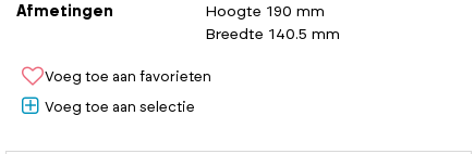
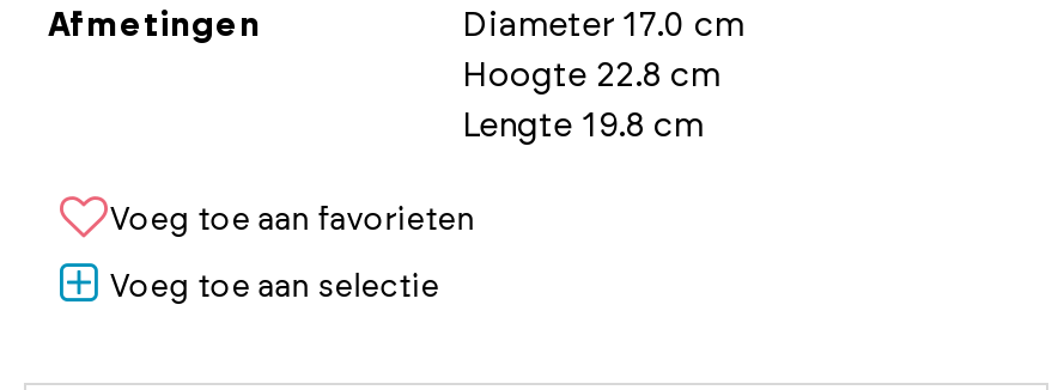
- Hoogte 190 mm
- Breedte 140.5 mm
+ Diameter 17.0 cm
+ Hoogte 22.8 cm
+ Lengte 19.8 cm
